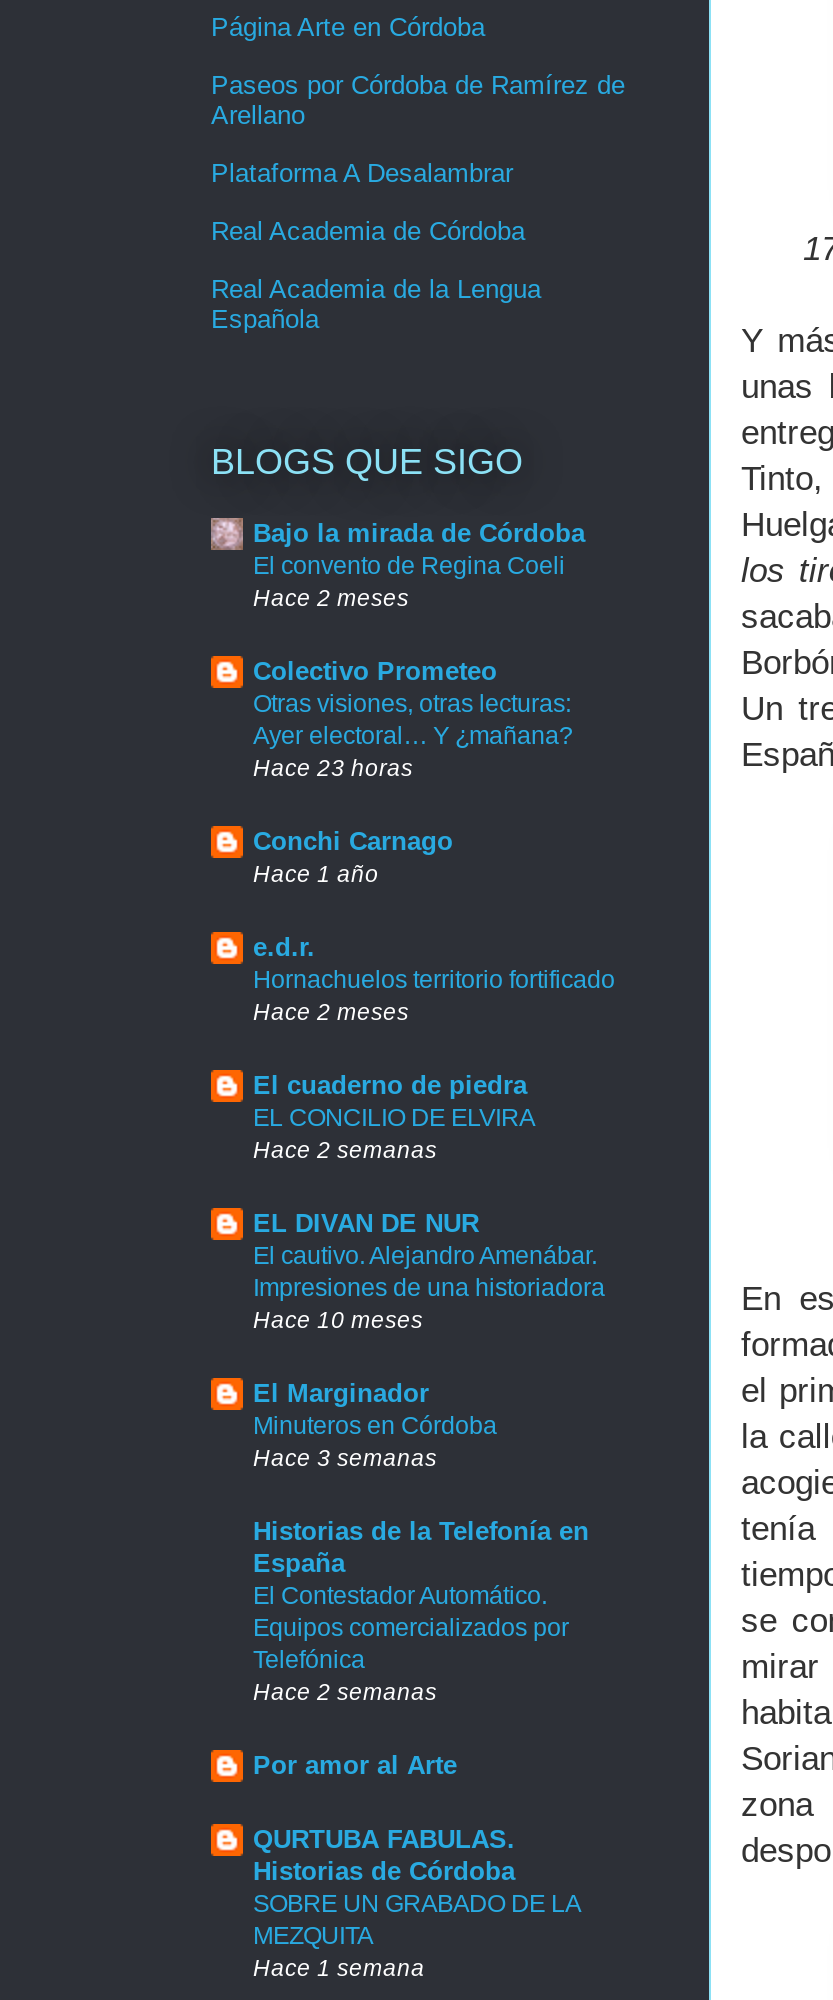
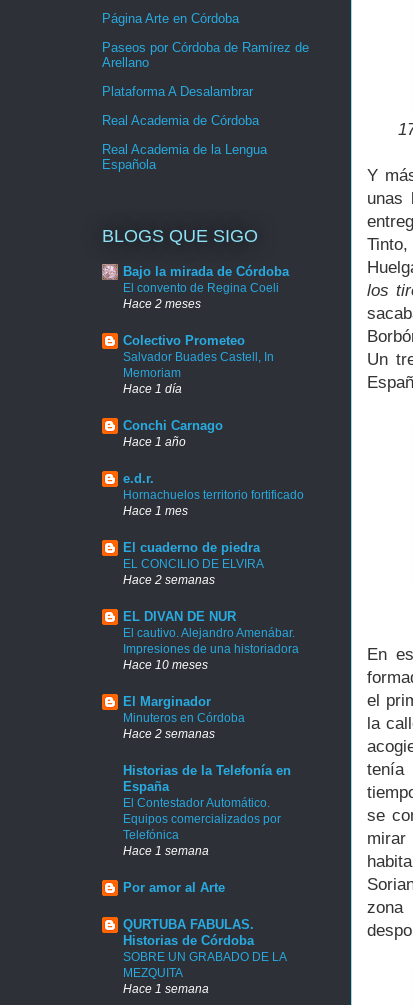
- Otras visiones, otras lecturas:
- Ayer electoral… Y ¿mañana?
- Hace 23 horas
+ Salvador Buades Castell, In
+ Memoriam
+ Hace 1 día

- Hace 2 meses
+ Hace 1 mes

- Hace 3 semanas
+ Hace 2 semanas

- Hace 2 semanas
+ Hace 1 semana
